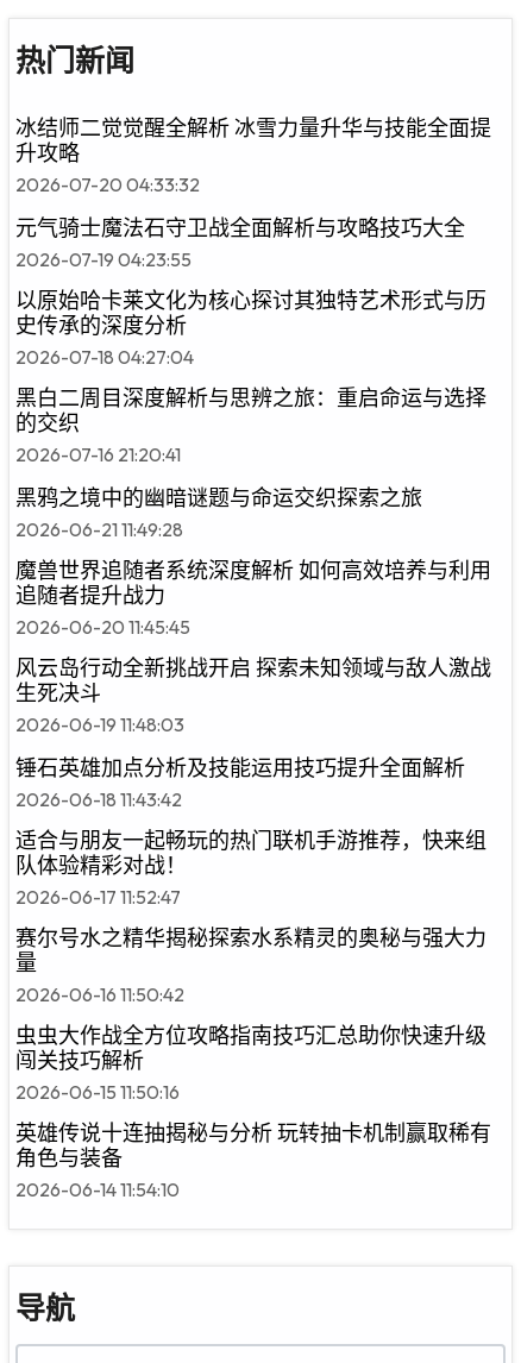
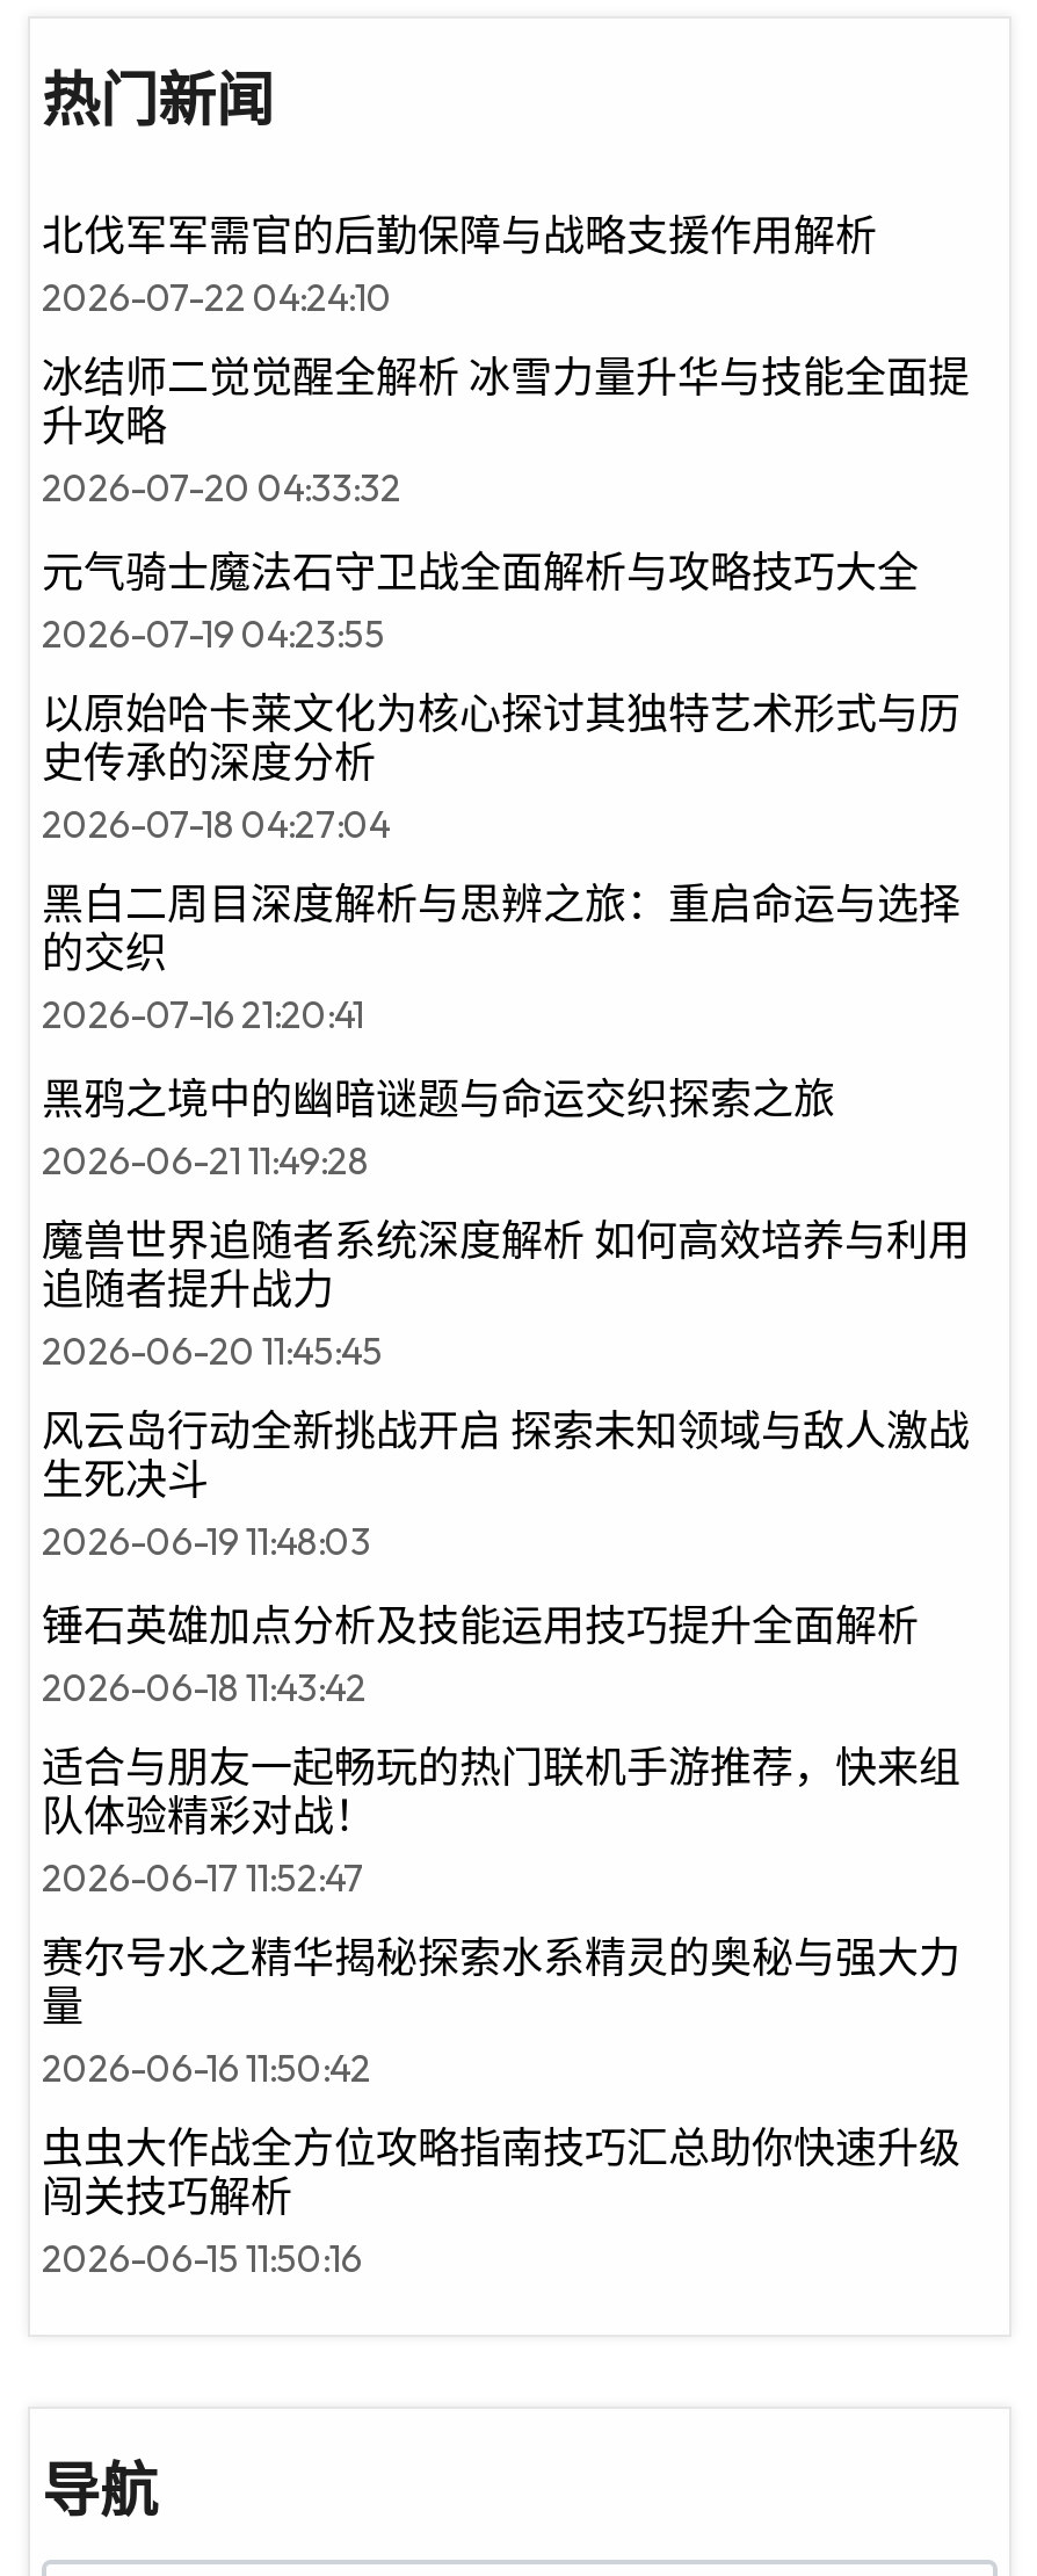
+ 北伐军军需官的后勤保障与战略支援作用解析
+ 2026-07-22 04:24:10

moved down: 冰结师二觉觉醒全解析 冰雪力量升华与技能全面提 | 升攻略 | 2026-07-20 04:33:32 | ... | 闯关技巧解析 | 2026-06-15 11:50:16

- 英雄传说十连抽揭秘与分析 玩转抽卡机制赢取稀有
- 角色与装备
- 2026-06-14 11:54:10
